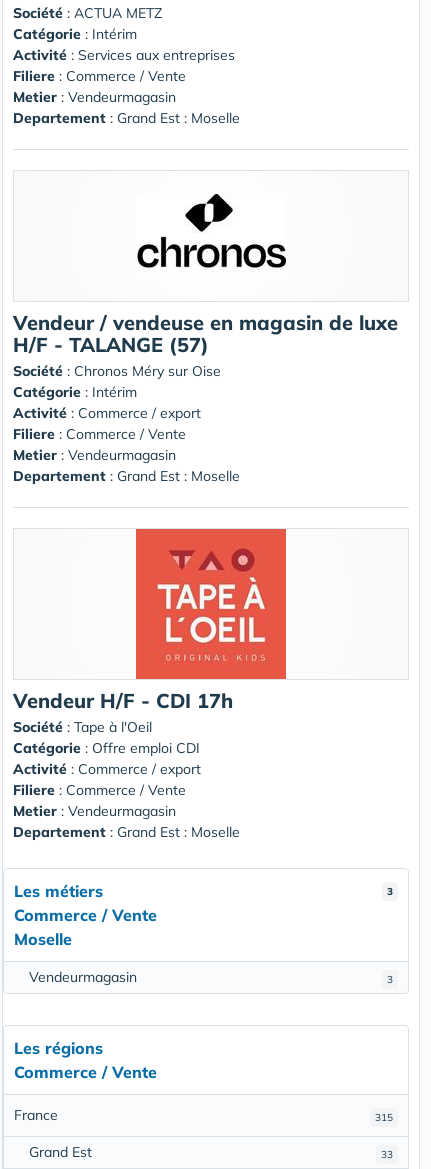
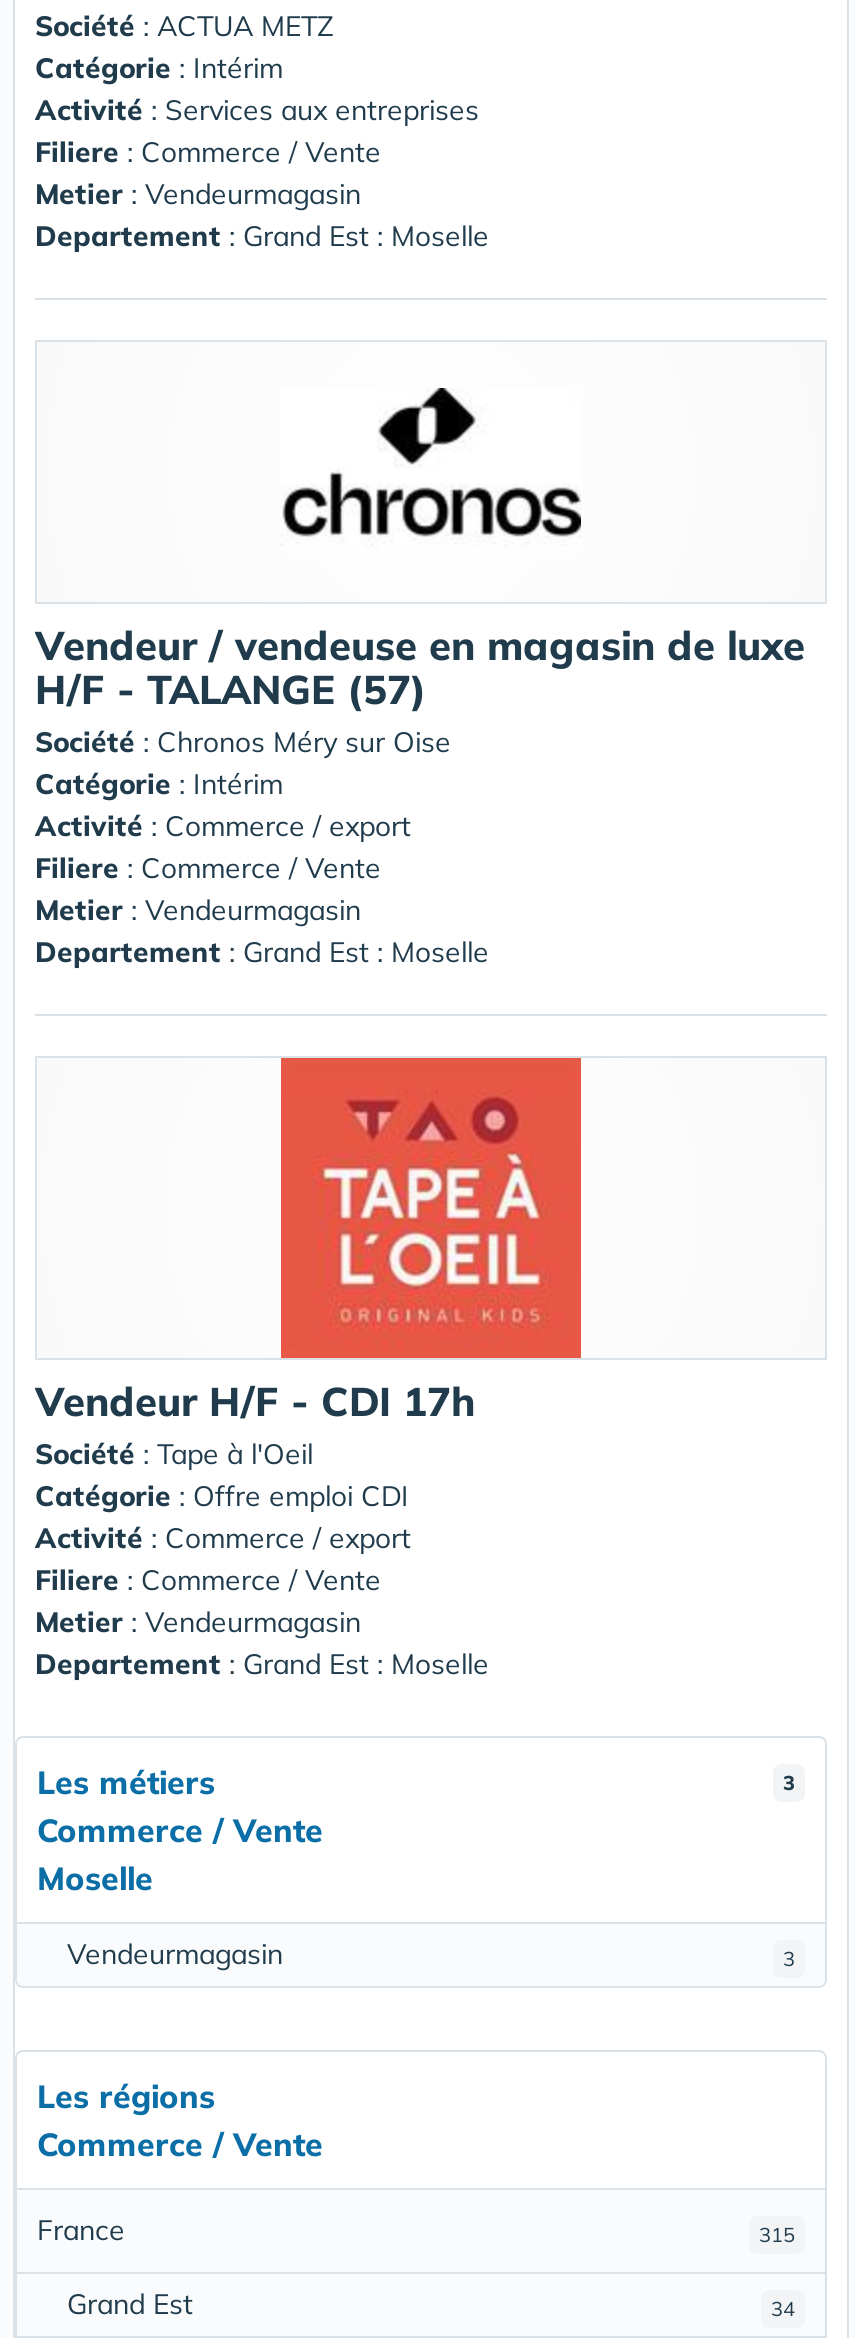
- 33
+ 34
